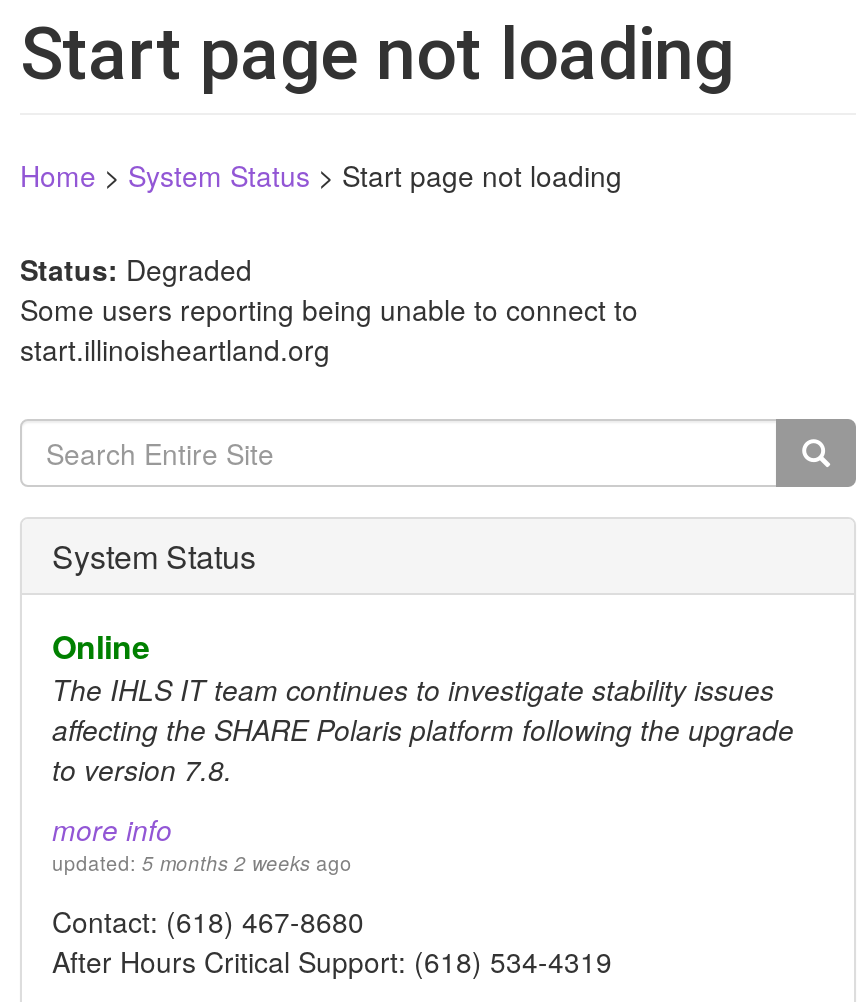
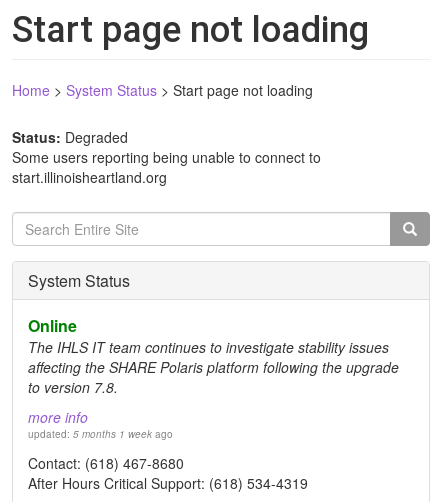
- updated: 5 months 2 weeks ago
+ updated: 5 months 1 week ago
